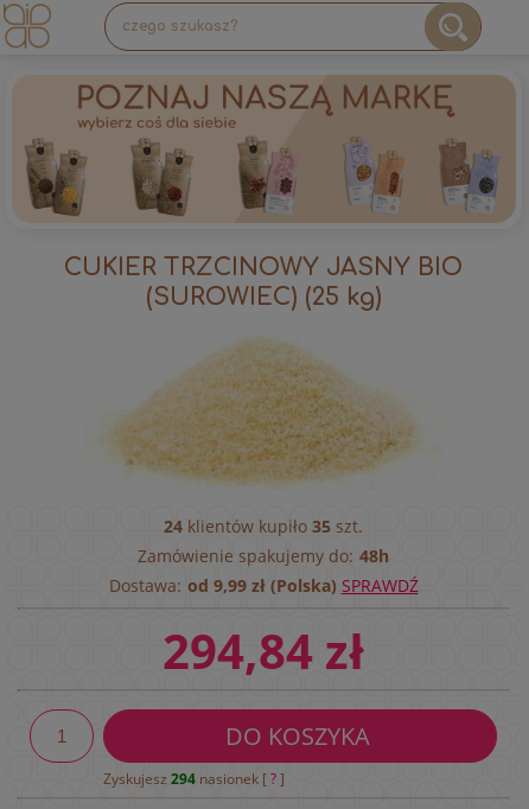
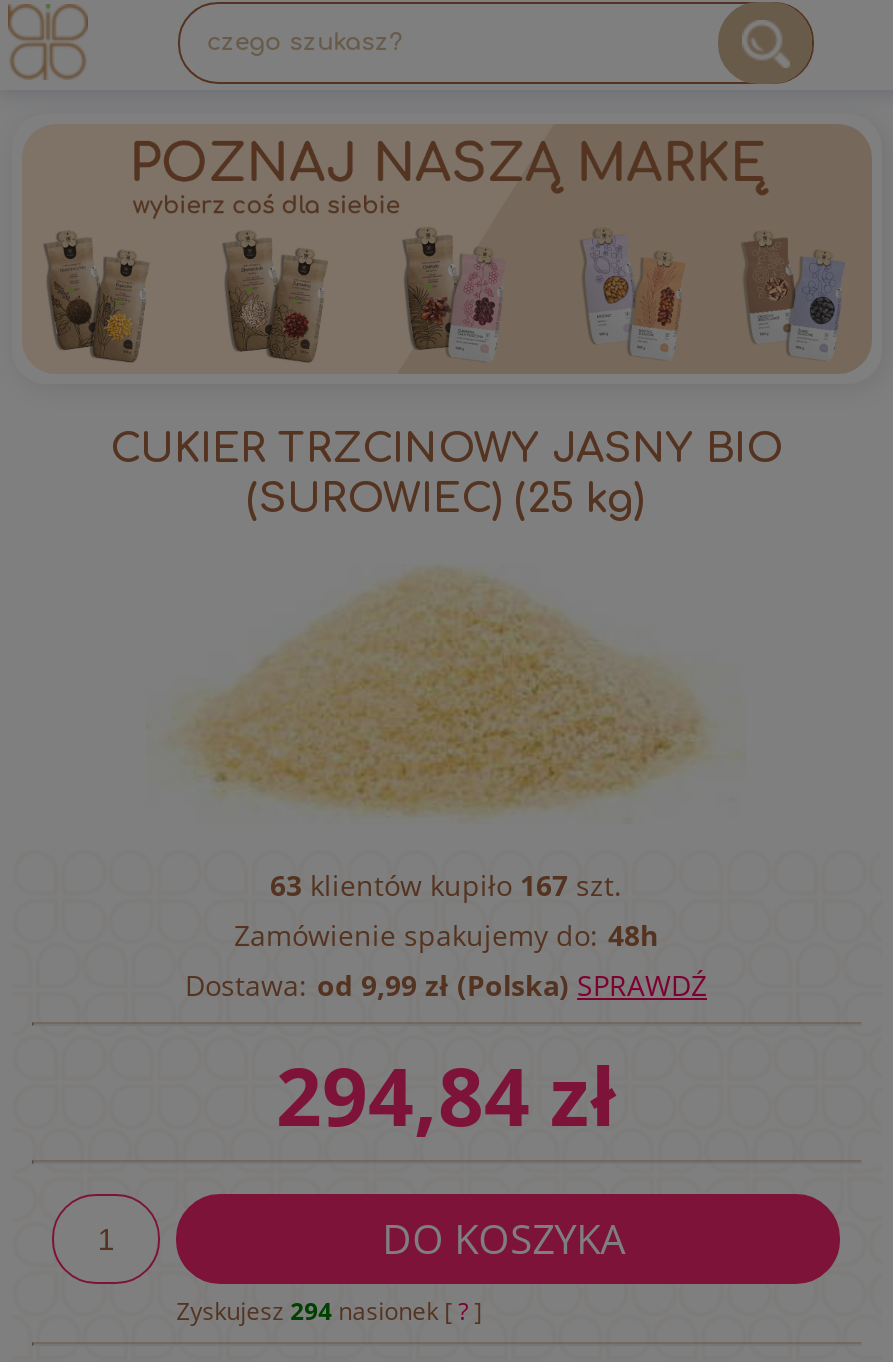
- 24 klientów kupiło 35 szt.
+ 63 klientów kupiło 167 szt.
